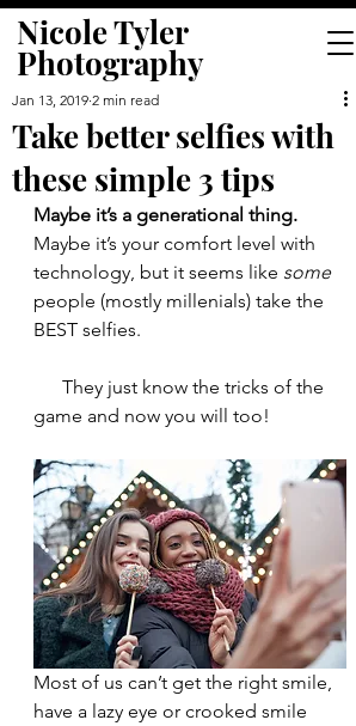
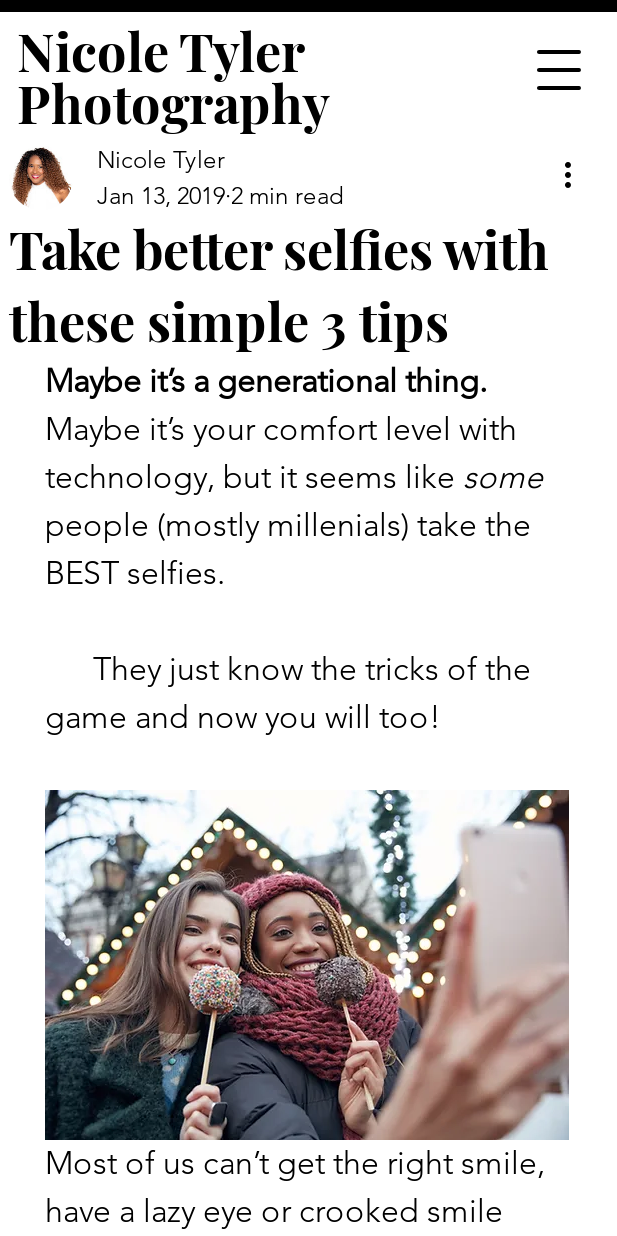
+ Nicole Tyler
